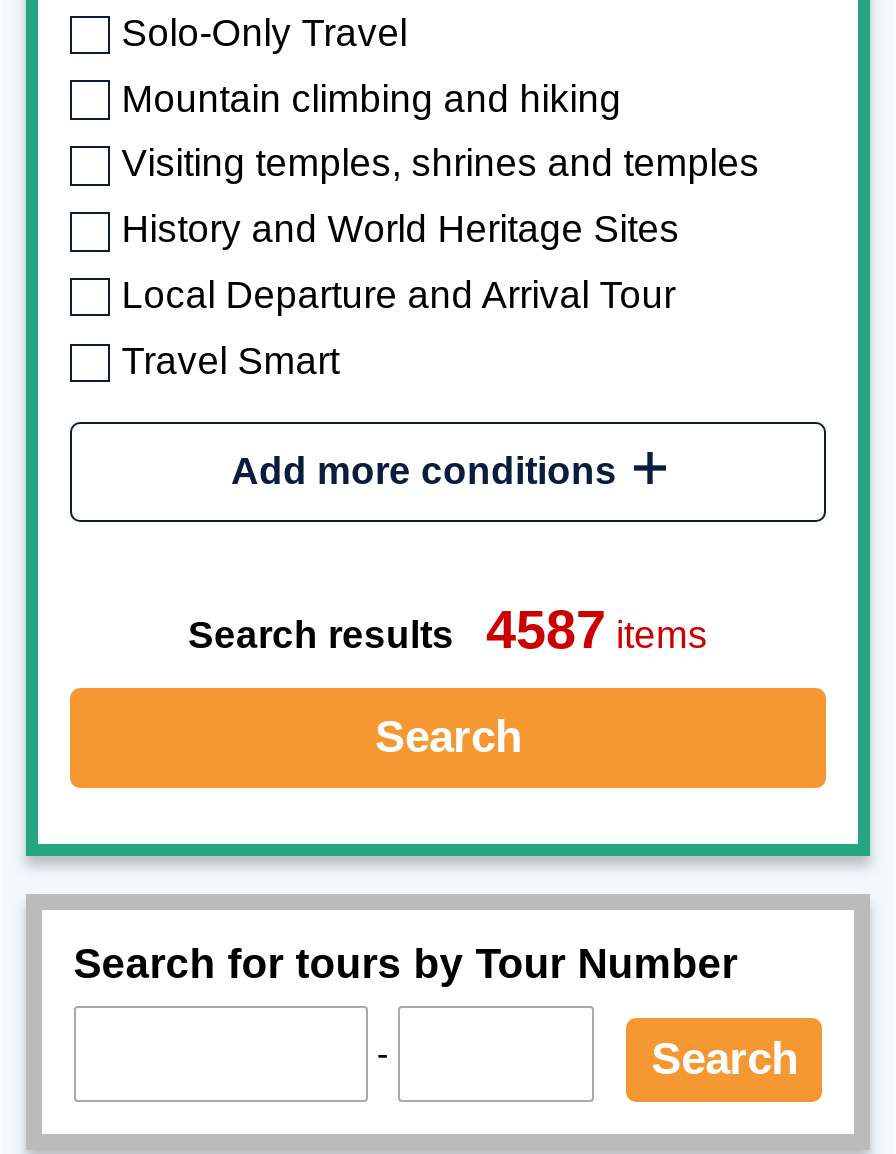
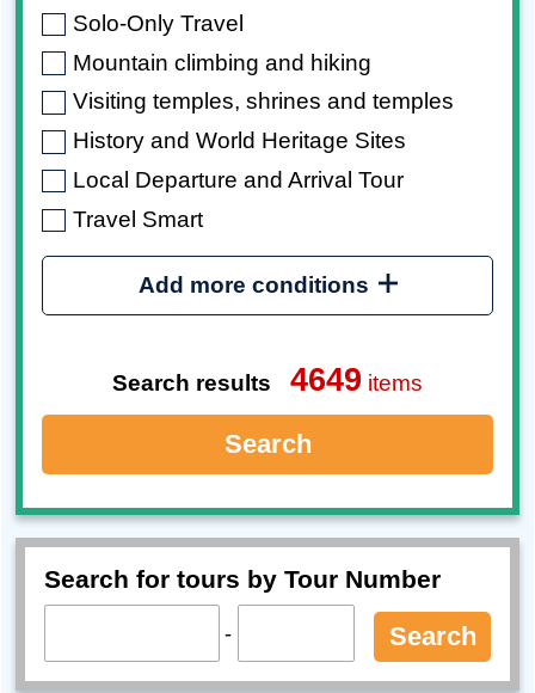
- Search results 4587 items
+ Search results 4649 items
